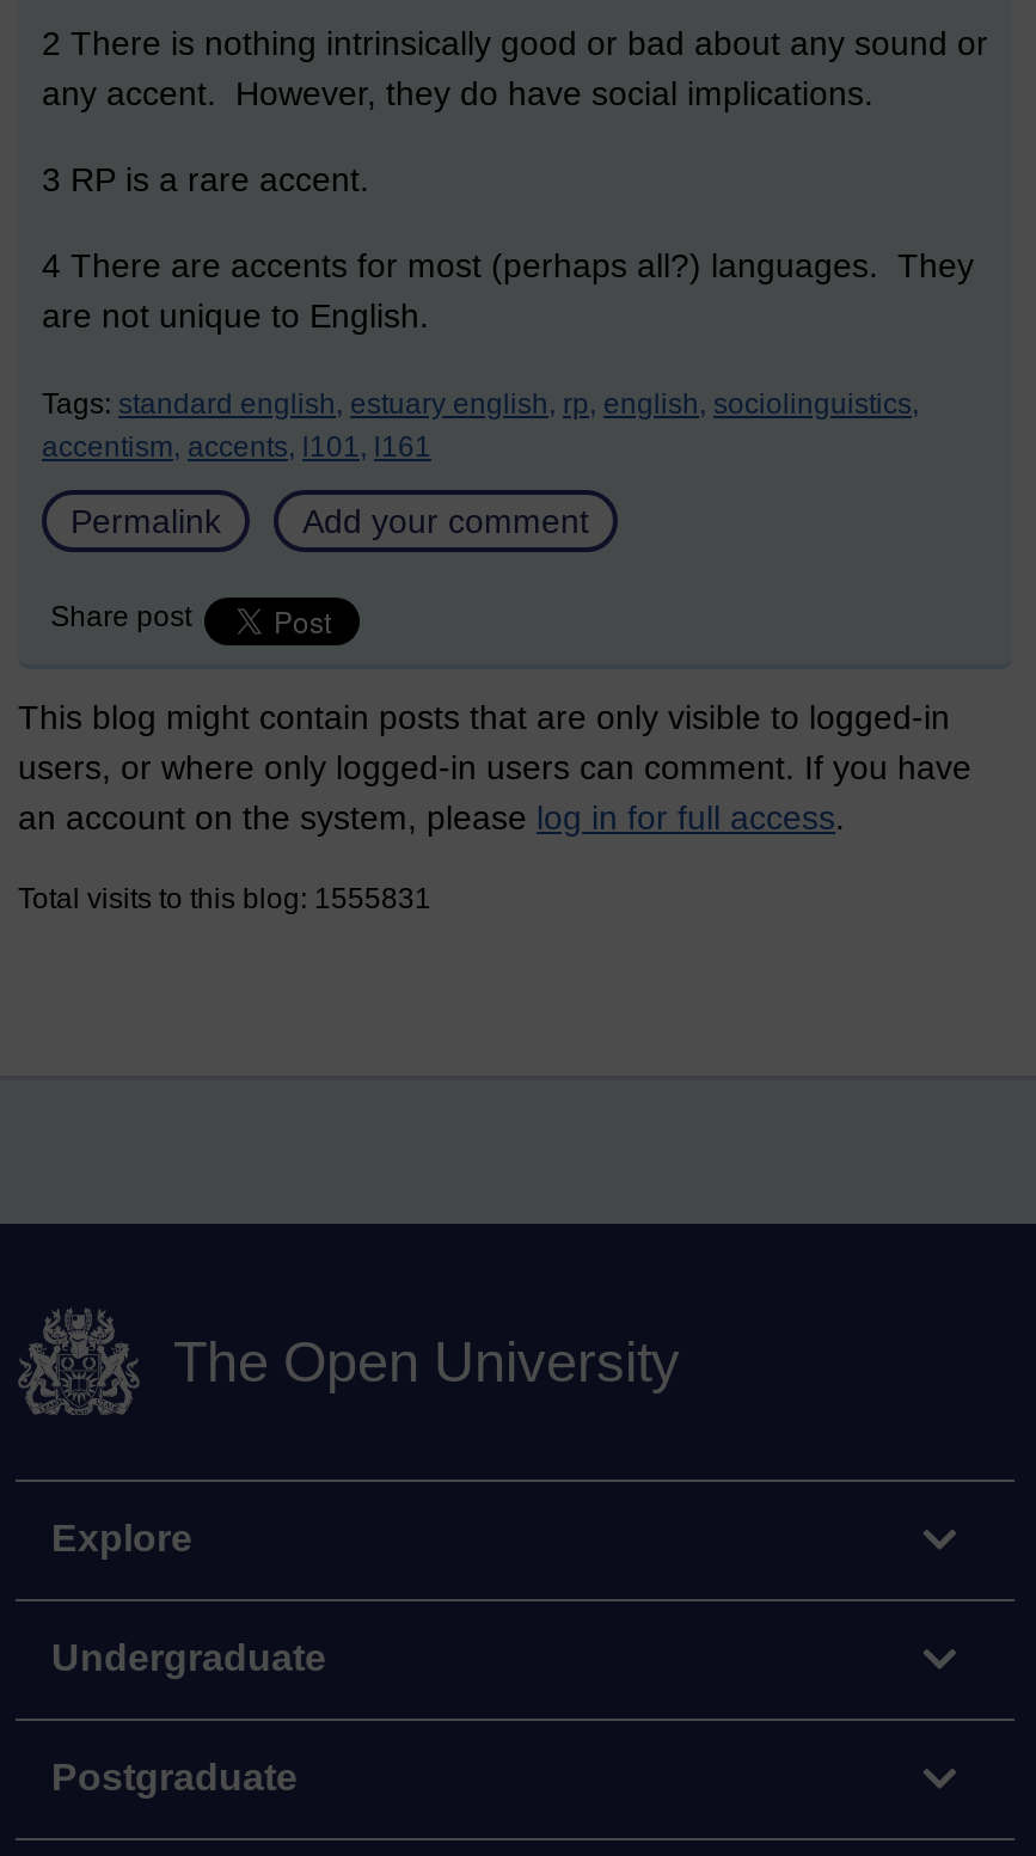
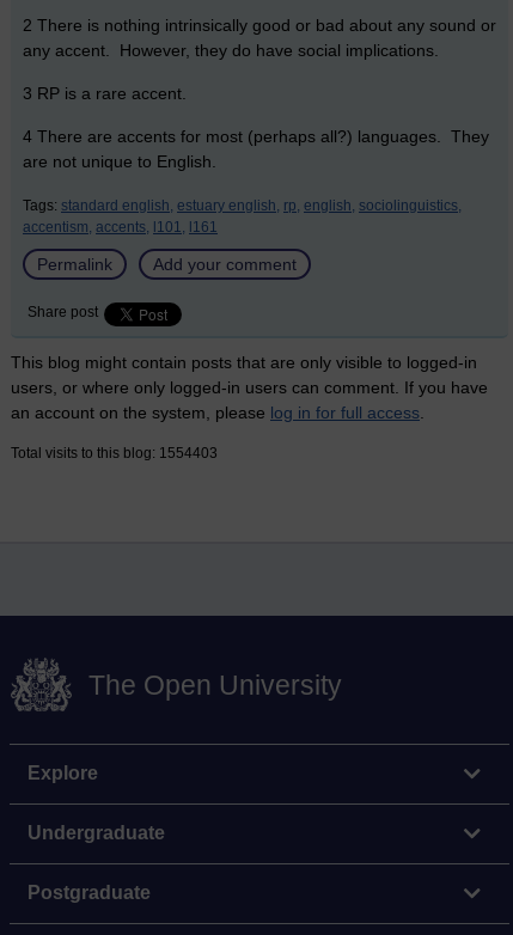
- Total visits to this blog: 1555831
+ Total visits to this blog: 1554403
